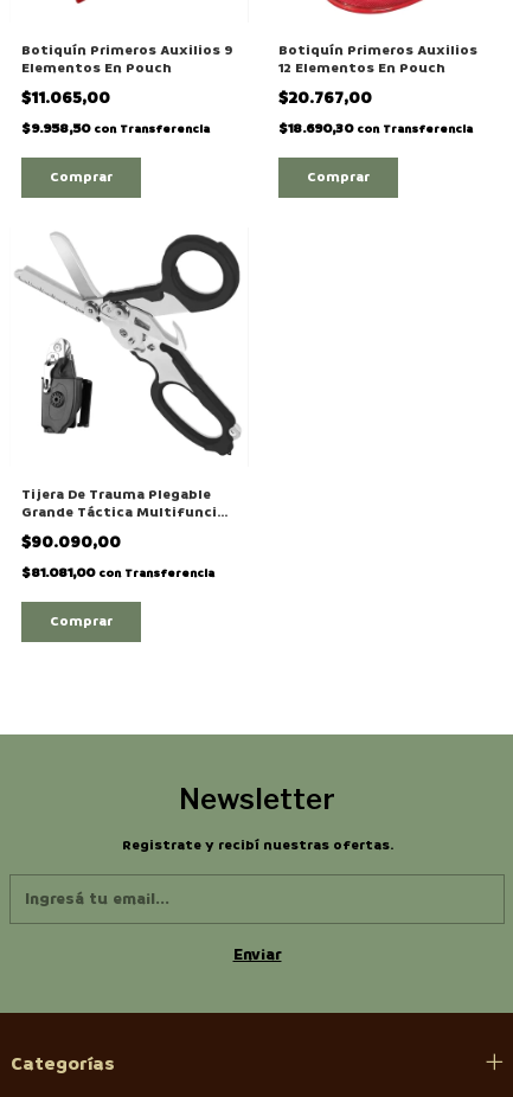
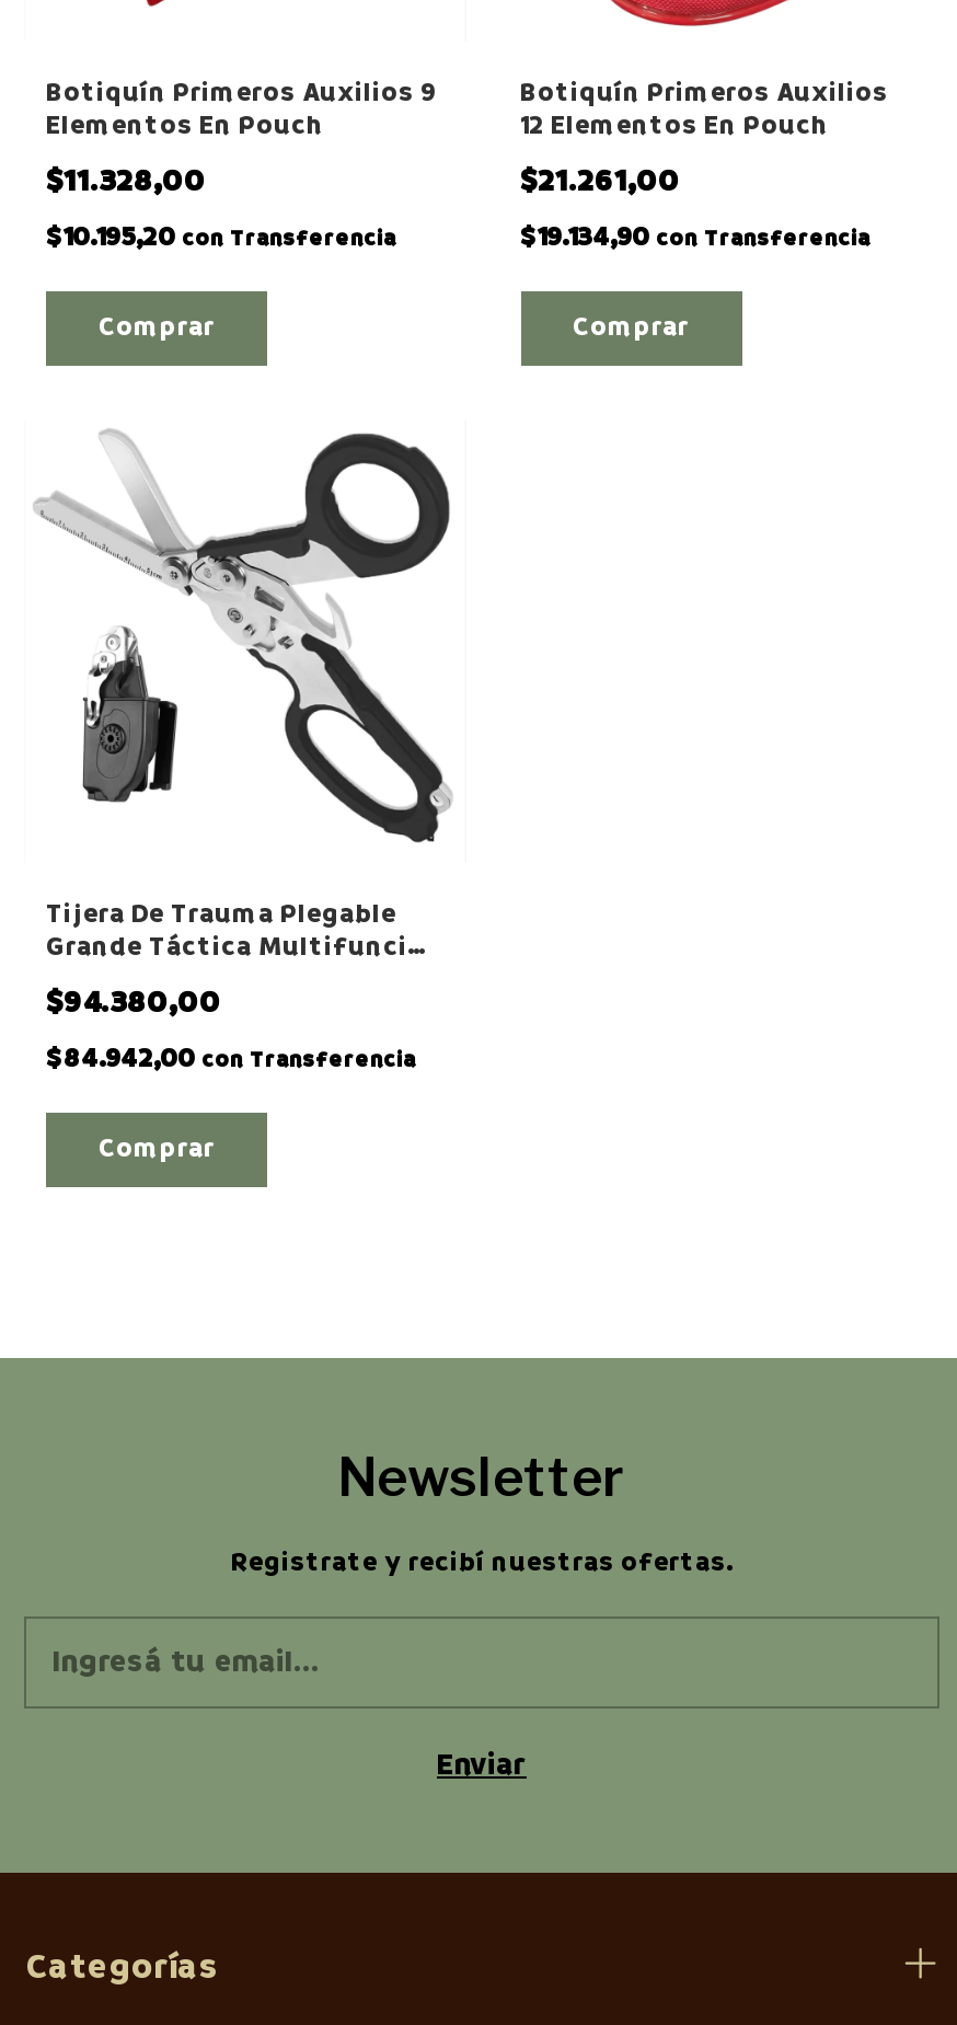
- $11.065,00
+ $11.328,00

- $20.767,00
+ $21.261,00

- $9.958,50 con Transferencia
+ $10.195,20 con Transferencia

- $18.690,30 con Transferencia
+ $19.134,90 con Transferencia

- $90.090,00
+ $94.380,00

- $81.081,00 con Transferencia
+ $84.942,00 con Transferencia
